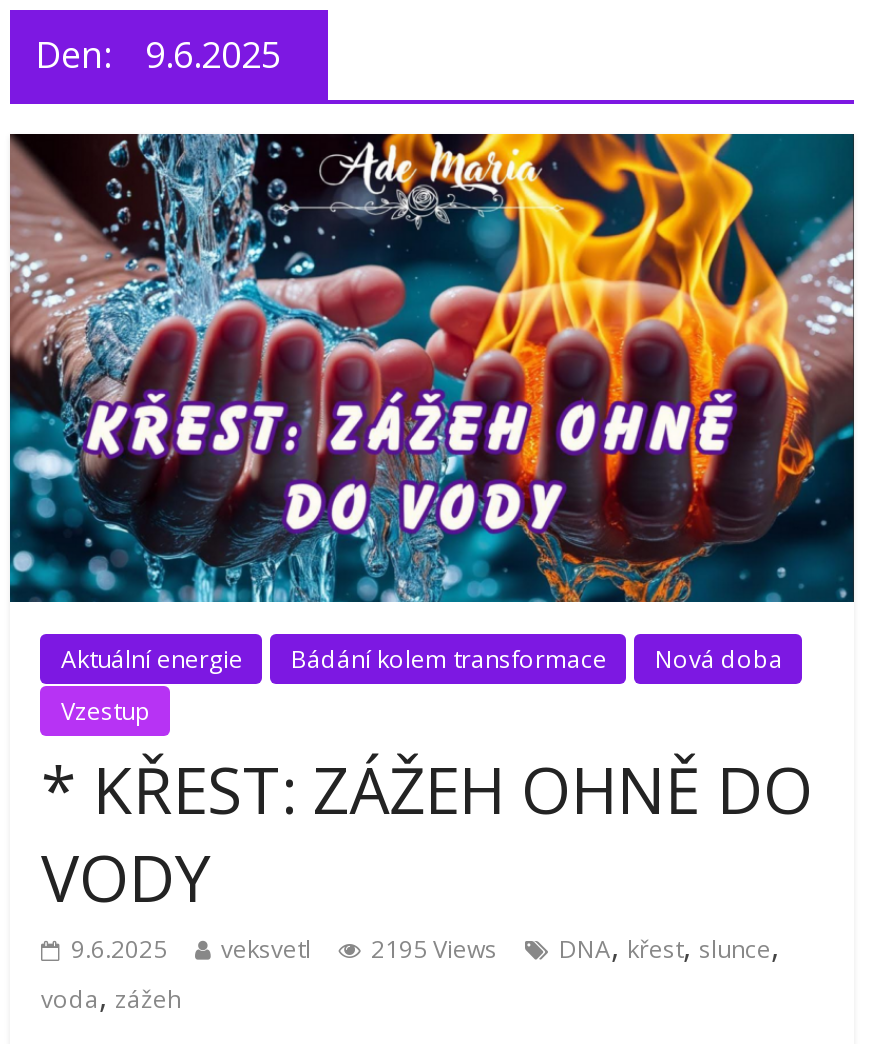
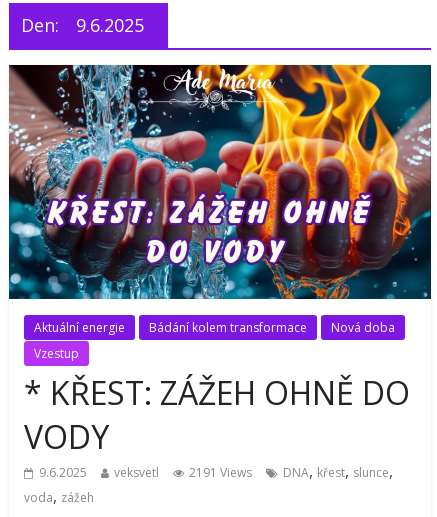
- 9.6.2025 veksvetl 2195 Views DNA, křest, slunce,
+ 9.6.2025 veksvetl 2191 Views DNA, křest, slunce,
